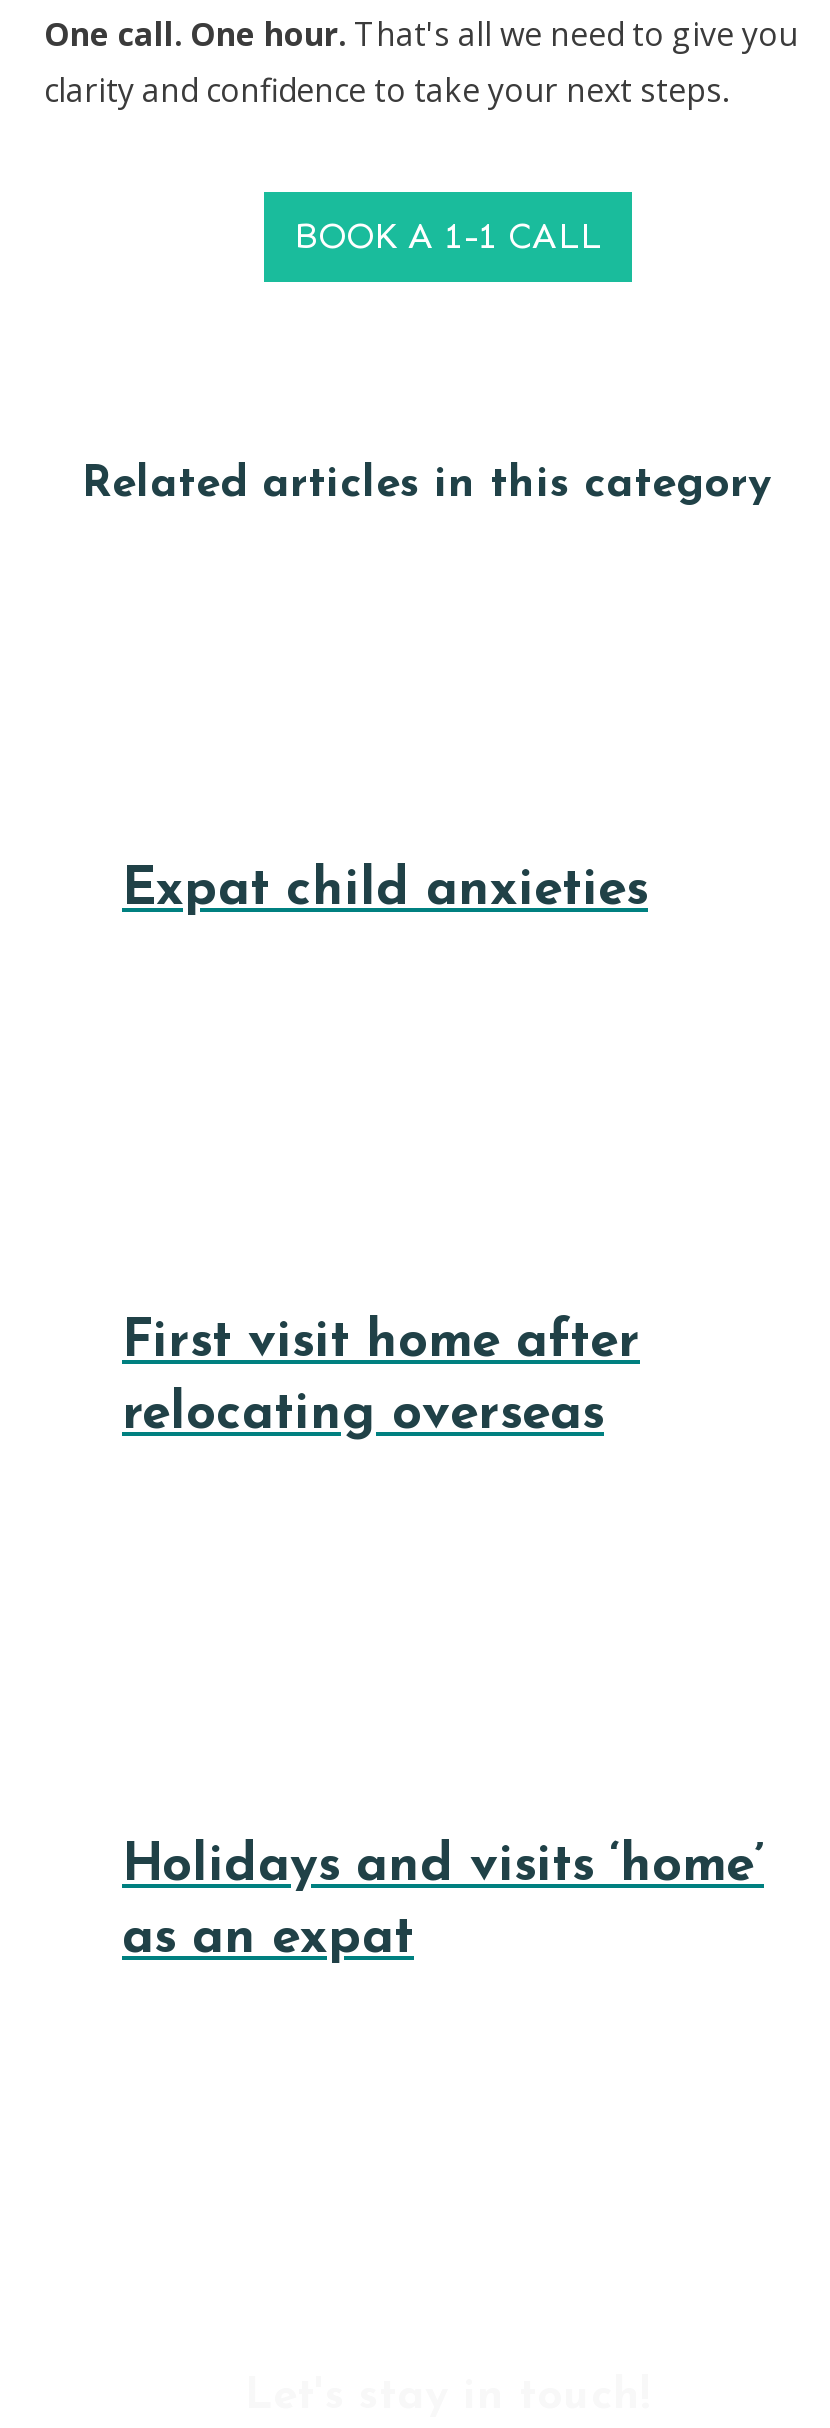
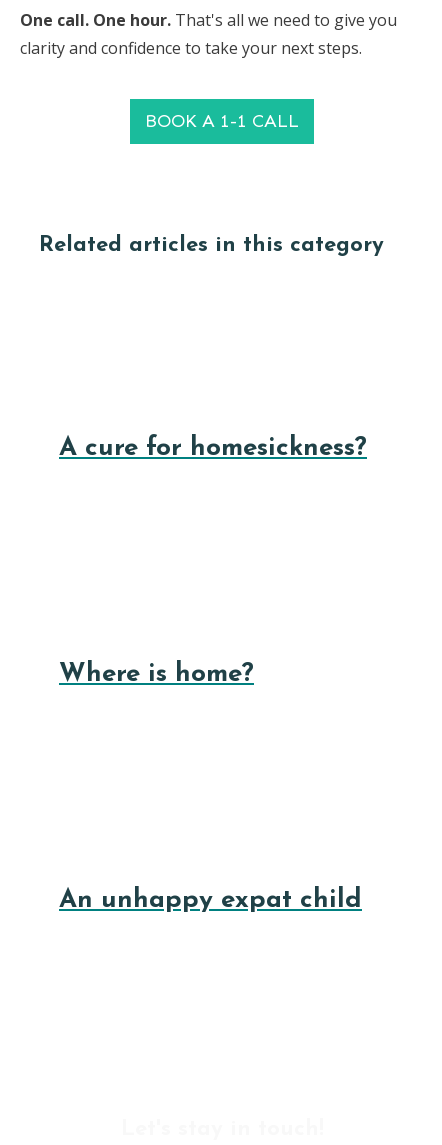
- Expat child anxieties
+ A cure for homesickness?

- First visit home after
- relocating overseas
+ Where is home?

- Holidays and visits ‘home’
- as an expat
+ An unhappy expat child
